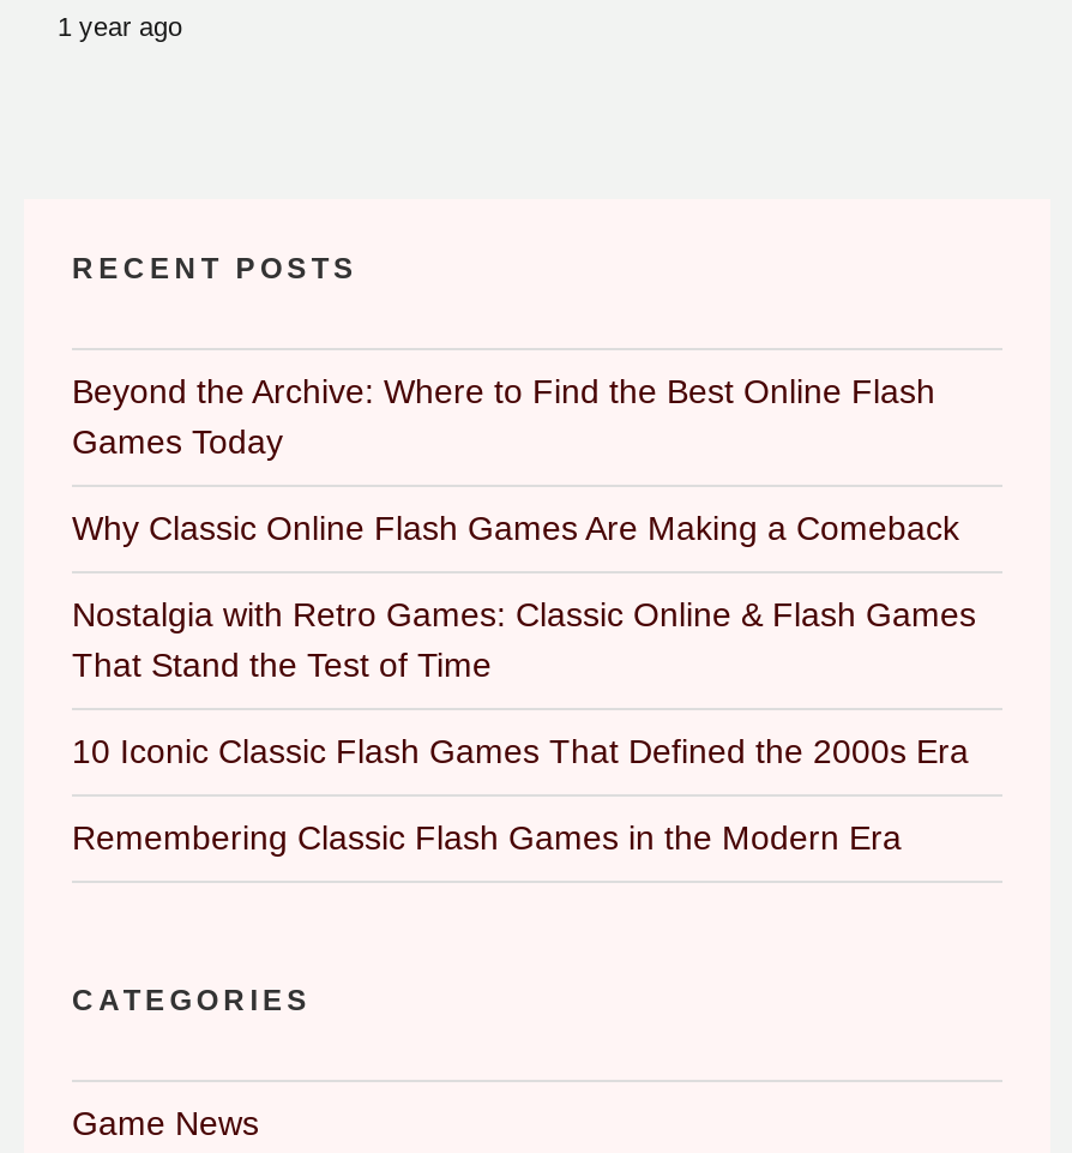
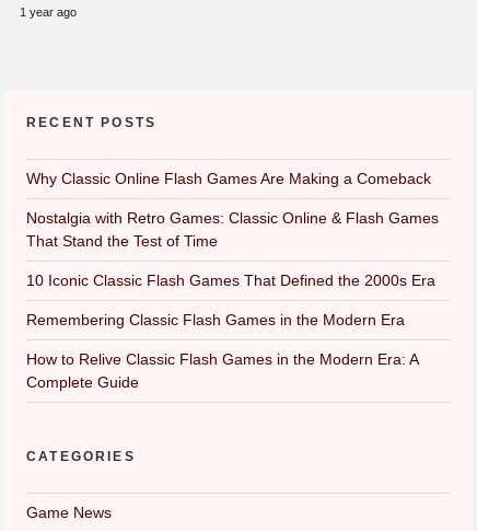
- Beyond the Archive: Where to Find the Best Online Flash
- Games Today

moved up: Why Classic Online Flash Games Are Making a Comeback | Nostalgia with Retro Games: Classic Online & Flash Games | That Stand the Test of Time | 10 Iconic Classic Flash Games That Defined the 2000s Era | Remembering Classic Flash Games in the Modern Era

+ How to Relive Classic Flash Games in the Modern Era: A
+ Complete Guide
